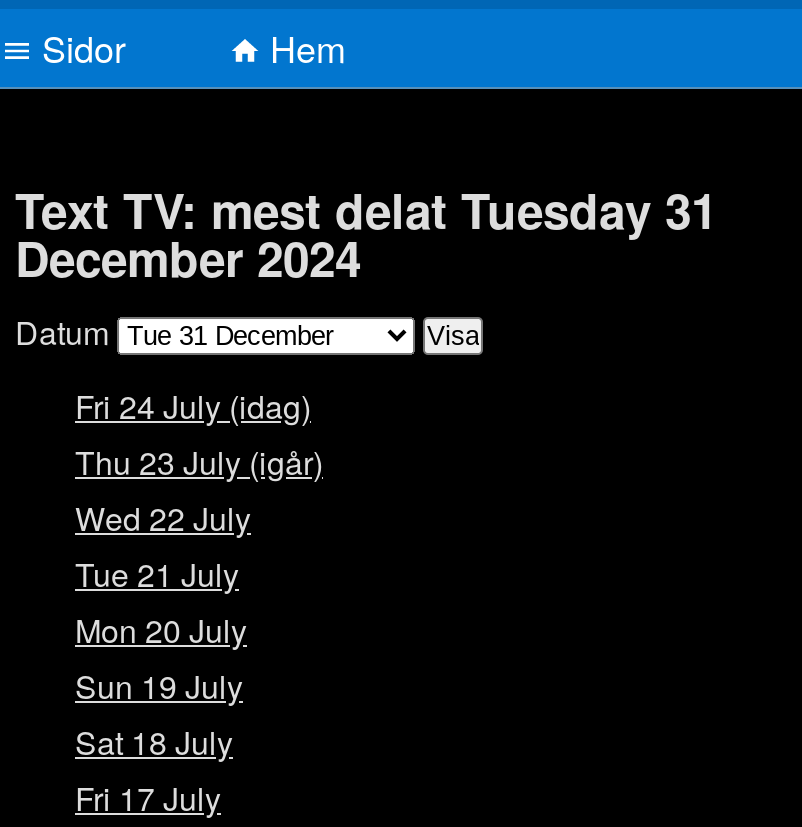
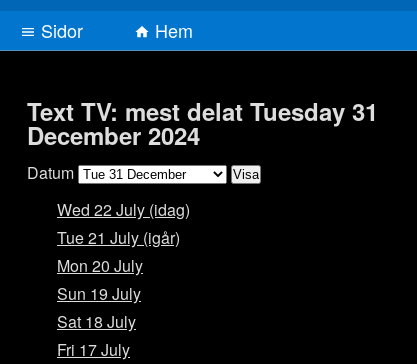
- Fri 24 July (idag)
- Thu 23 July (igår)
- Wed 22 July
- Tue 21 July
+ Wed 22 July (idag)
+ Tue 21 July (igår)
